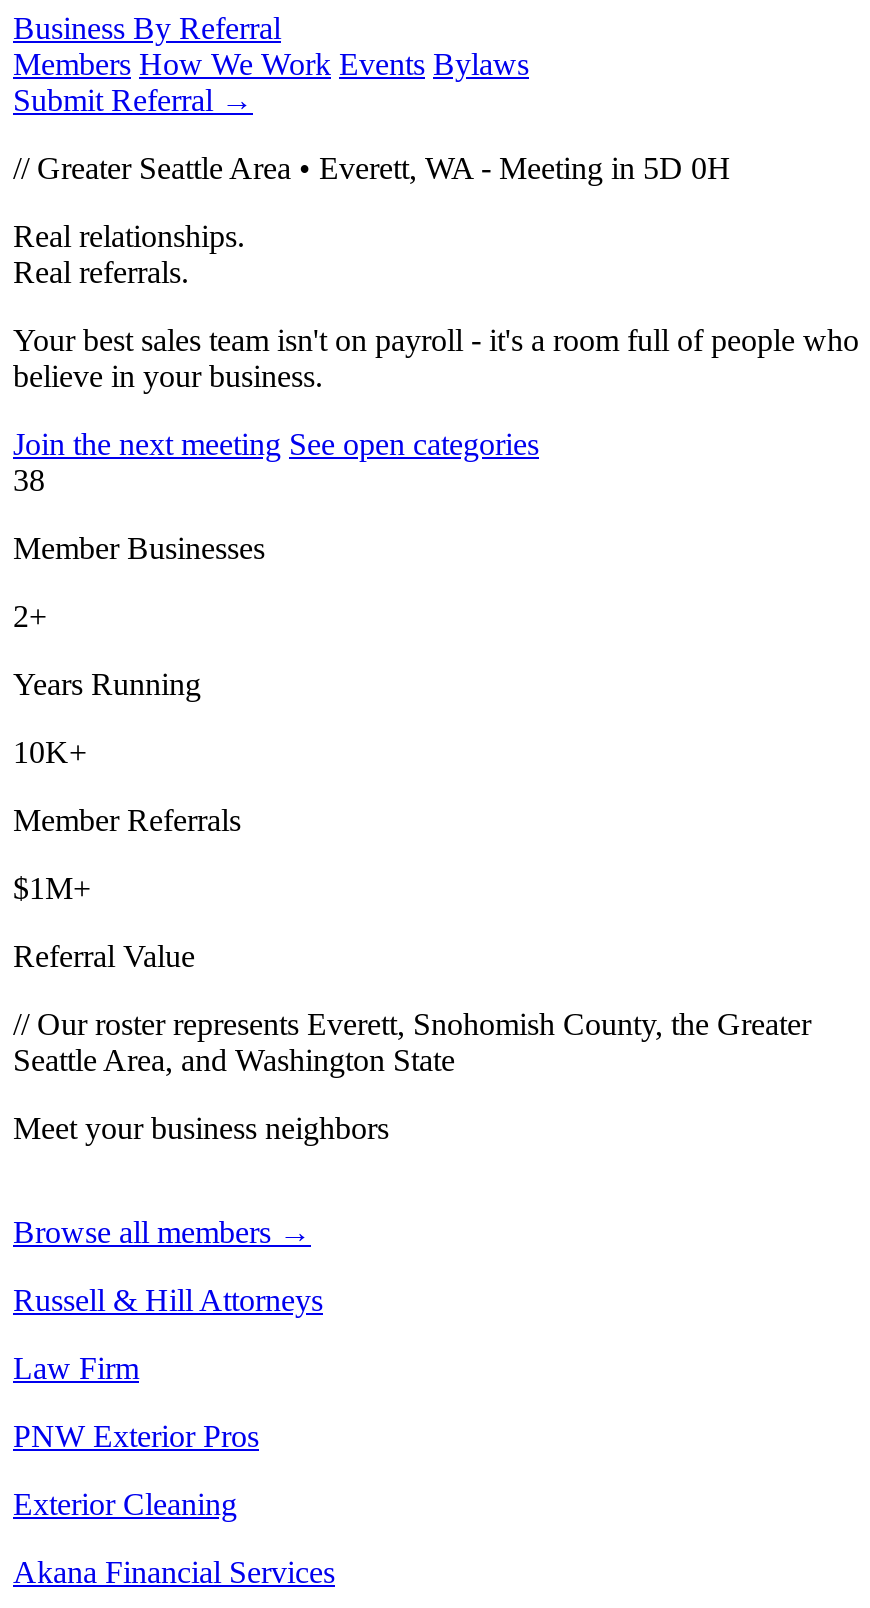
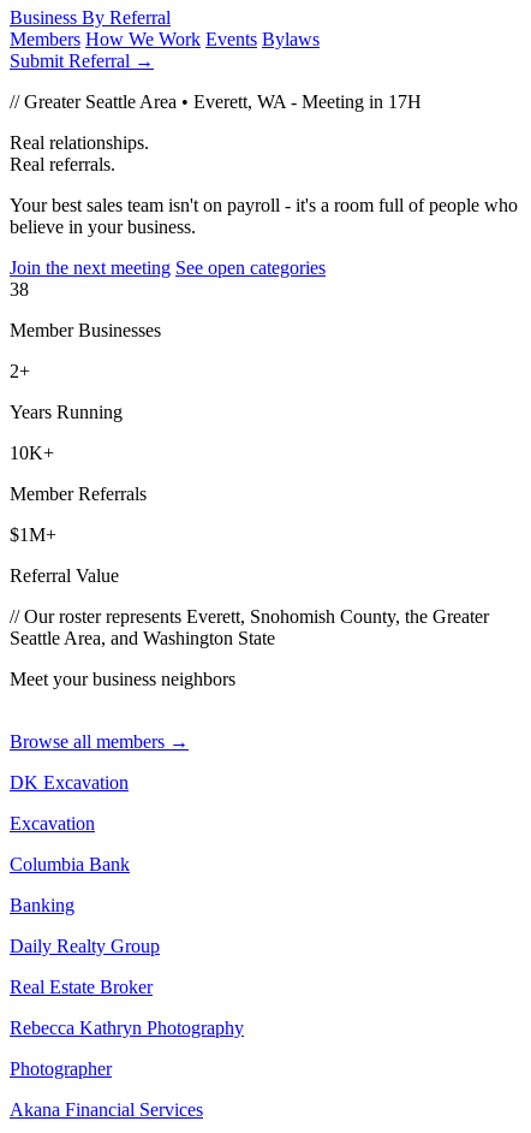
- // Greater Seattle Area • Everett, WA - Meeting in 5D 0H
+ // Greater Seattle Area • Everett, WA - Meeting in 17H

- Russell & Hill Attorneys
- Law Firm
- PNW Exterior Pros
- Exterior Cleaning
+ DK Excavation
+ Excavation
+ Columbia Bank
+ Banking
+ Daily Realty Group
+ Real Estate Broker
+ Rebecca Kathryn Photography
+ Photographer
